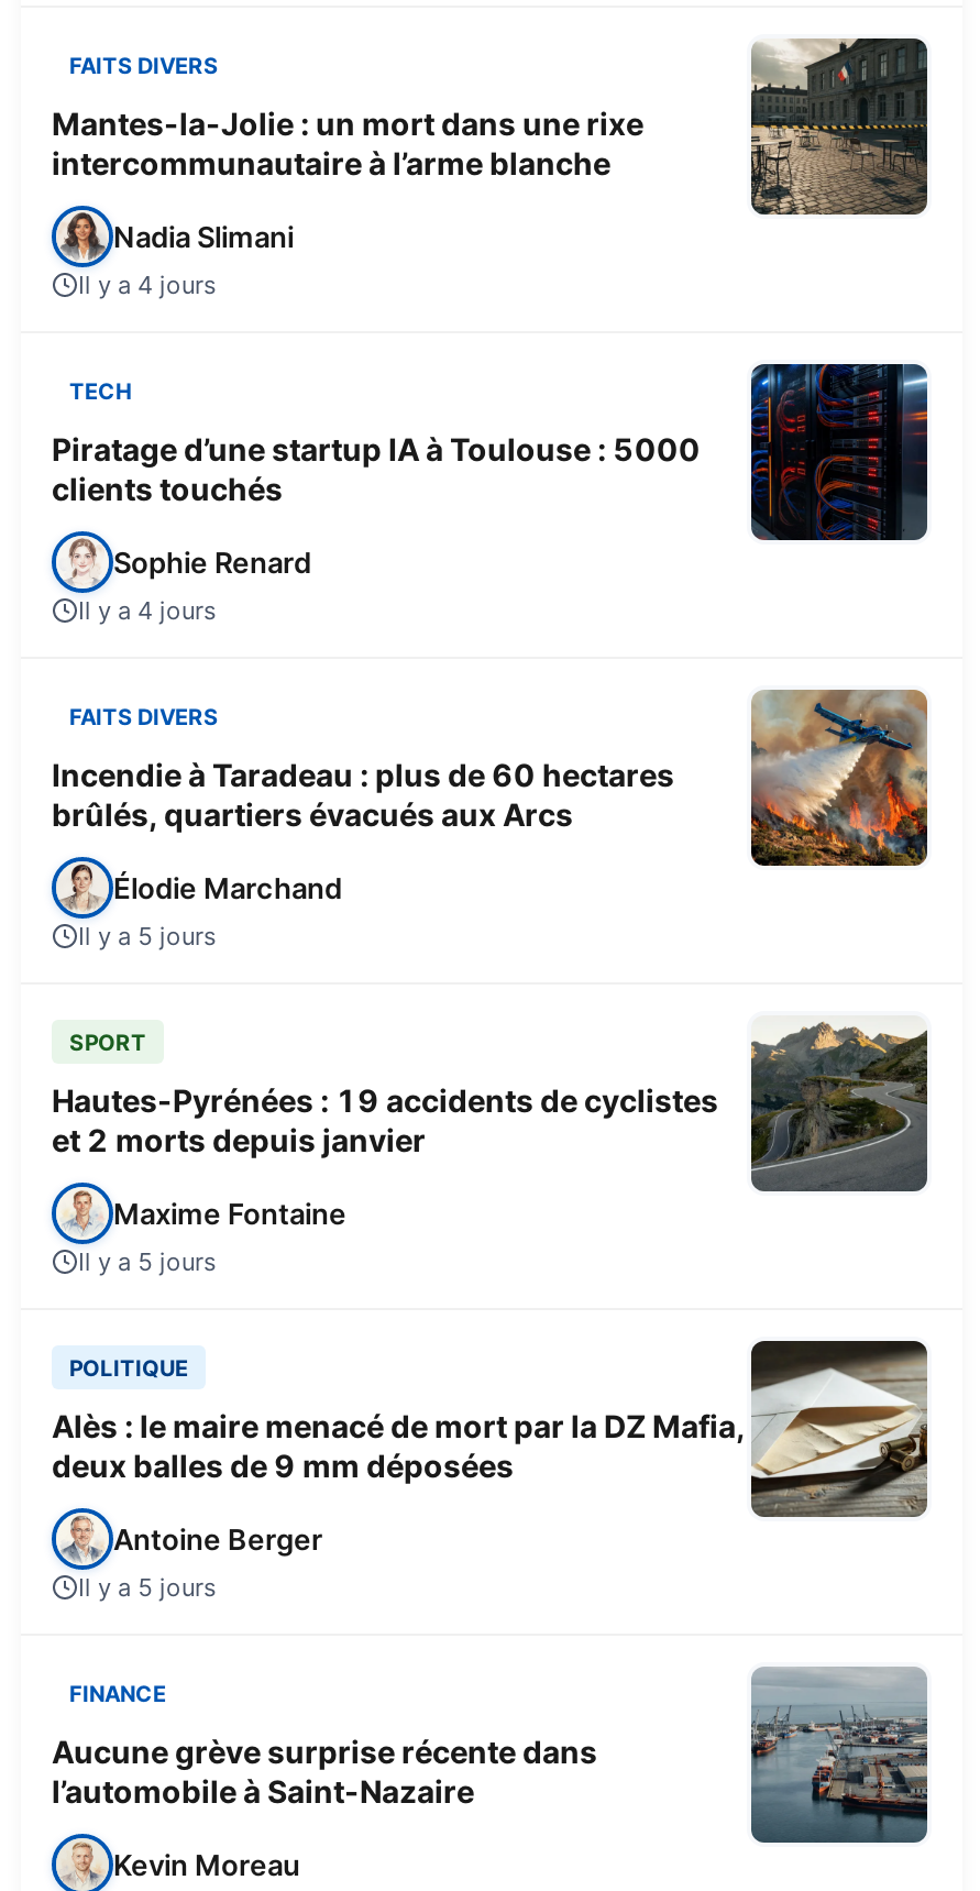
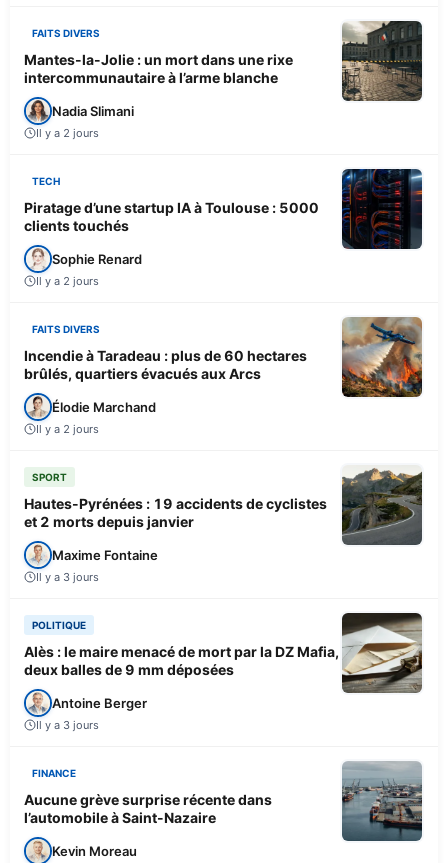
- Il y a 4 jours
+ Il y a 2 jours

- Il y a 4 jours
+ Il y a 2 jours

- Il y a 5 jours
+ Il y a 2 jours

- Il y a 5 jours
+ Il y a 3 jours

- Il y a 5 jours
+ Il y a 3 jours
